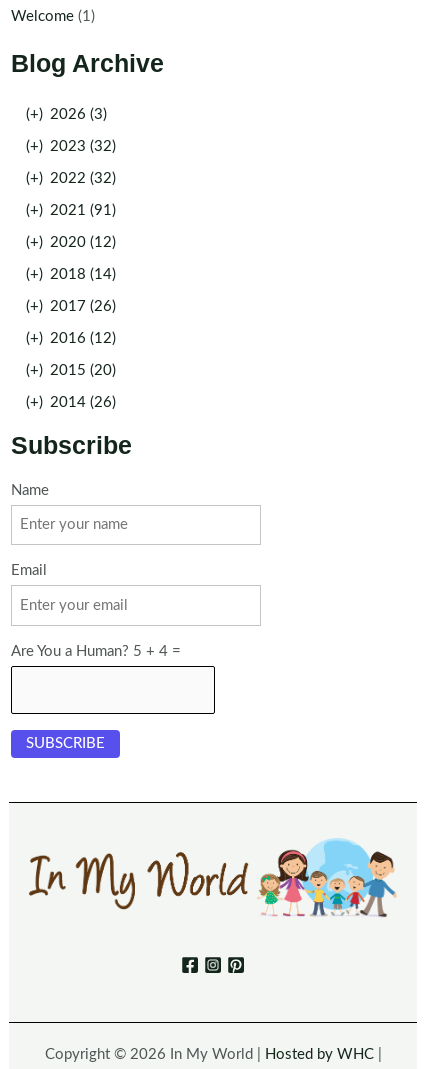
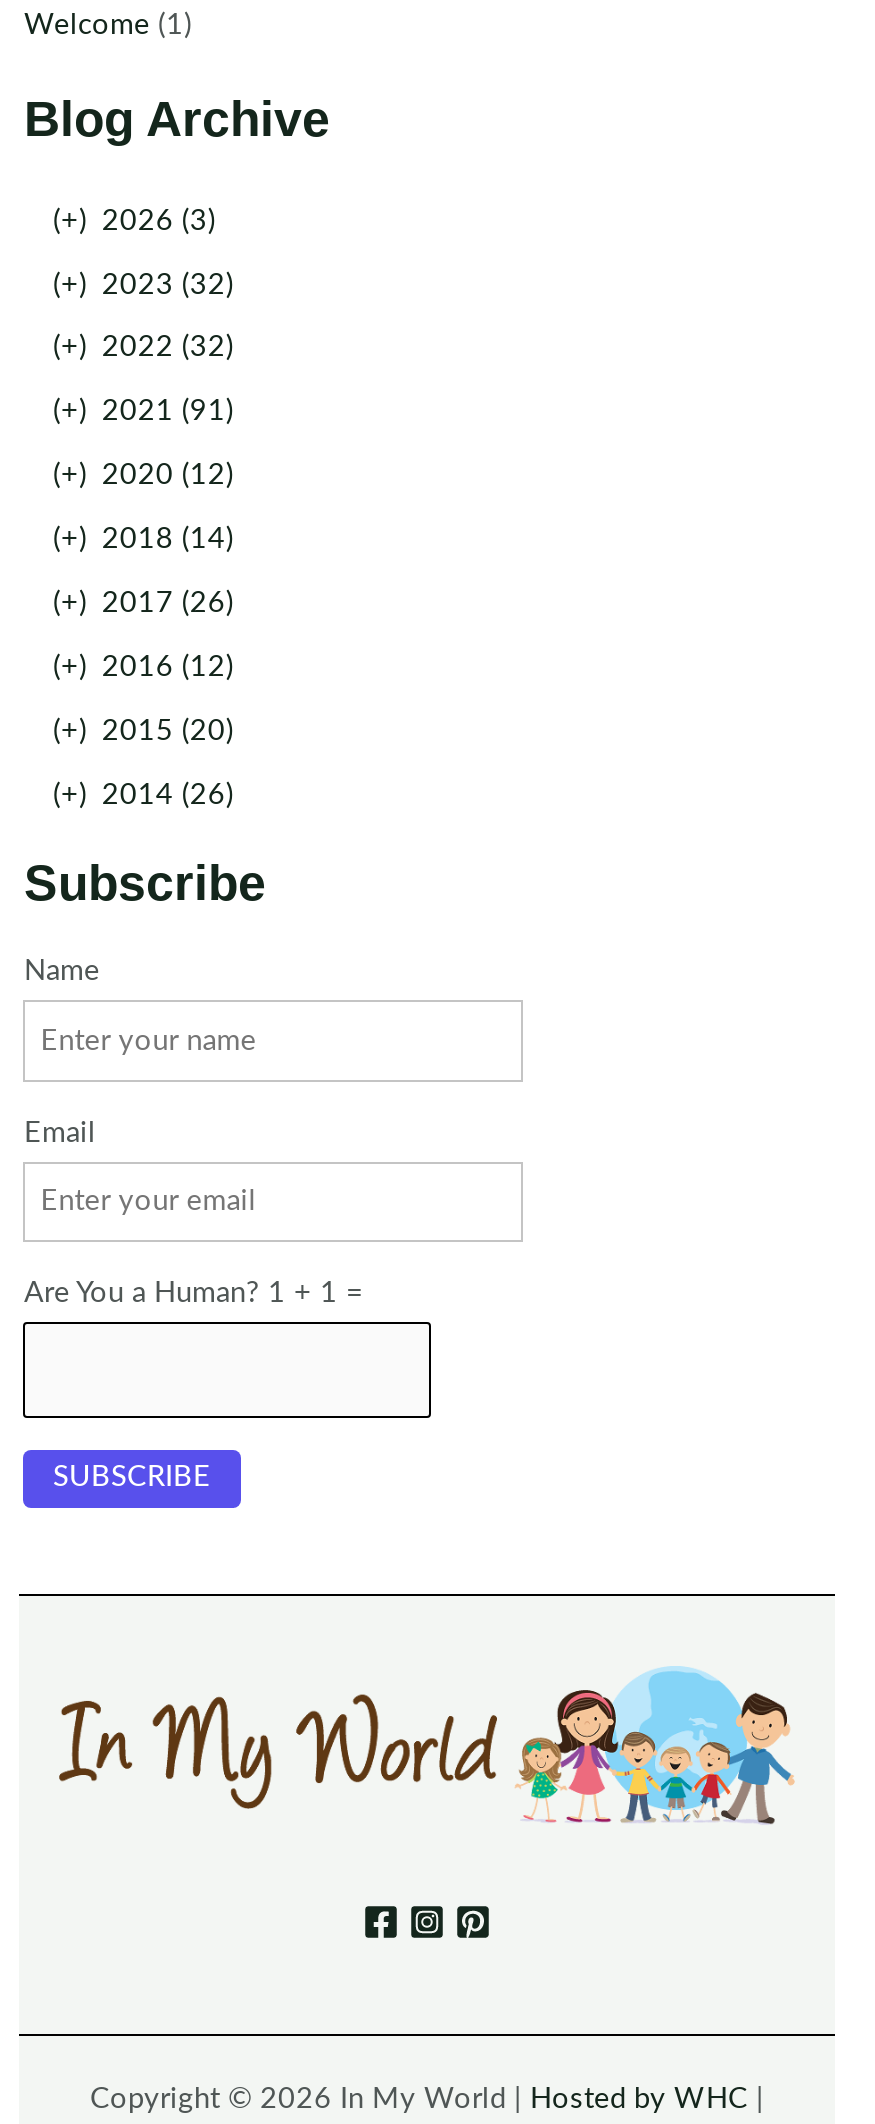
- Are You a Human? 5 + 4 =
+ Are You a Human? 1 + 1 =
